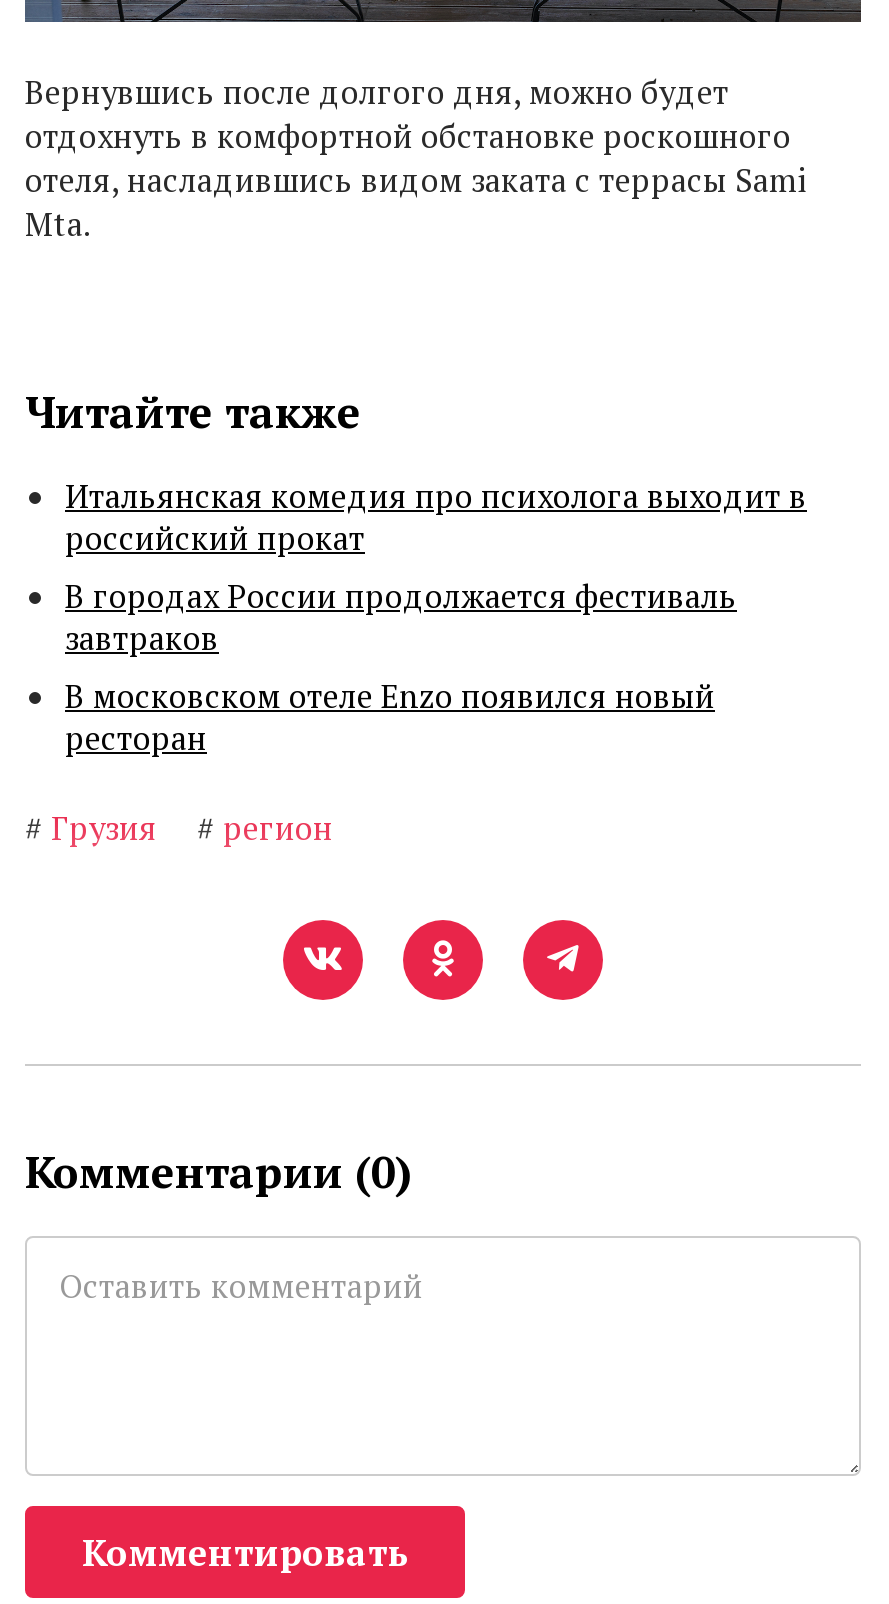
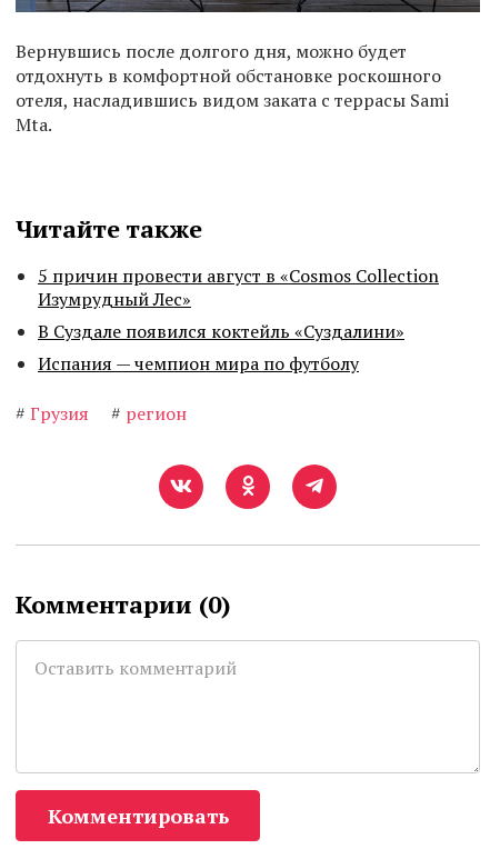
- Итальянская комедия про психолога выходит в
- российский прокат
- В городах России продолжается фестиваль
- завтраков
- В московском отеле Enzo появился новый
- ресторан
+ 5 причин провести август в «Cosmos Collection
+ Изумрудный Лес»
+ В Суздале появился коктейль «Суздалини»
+ Испания — чемпион мира по футболу
